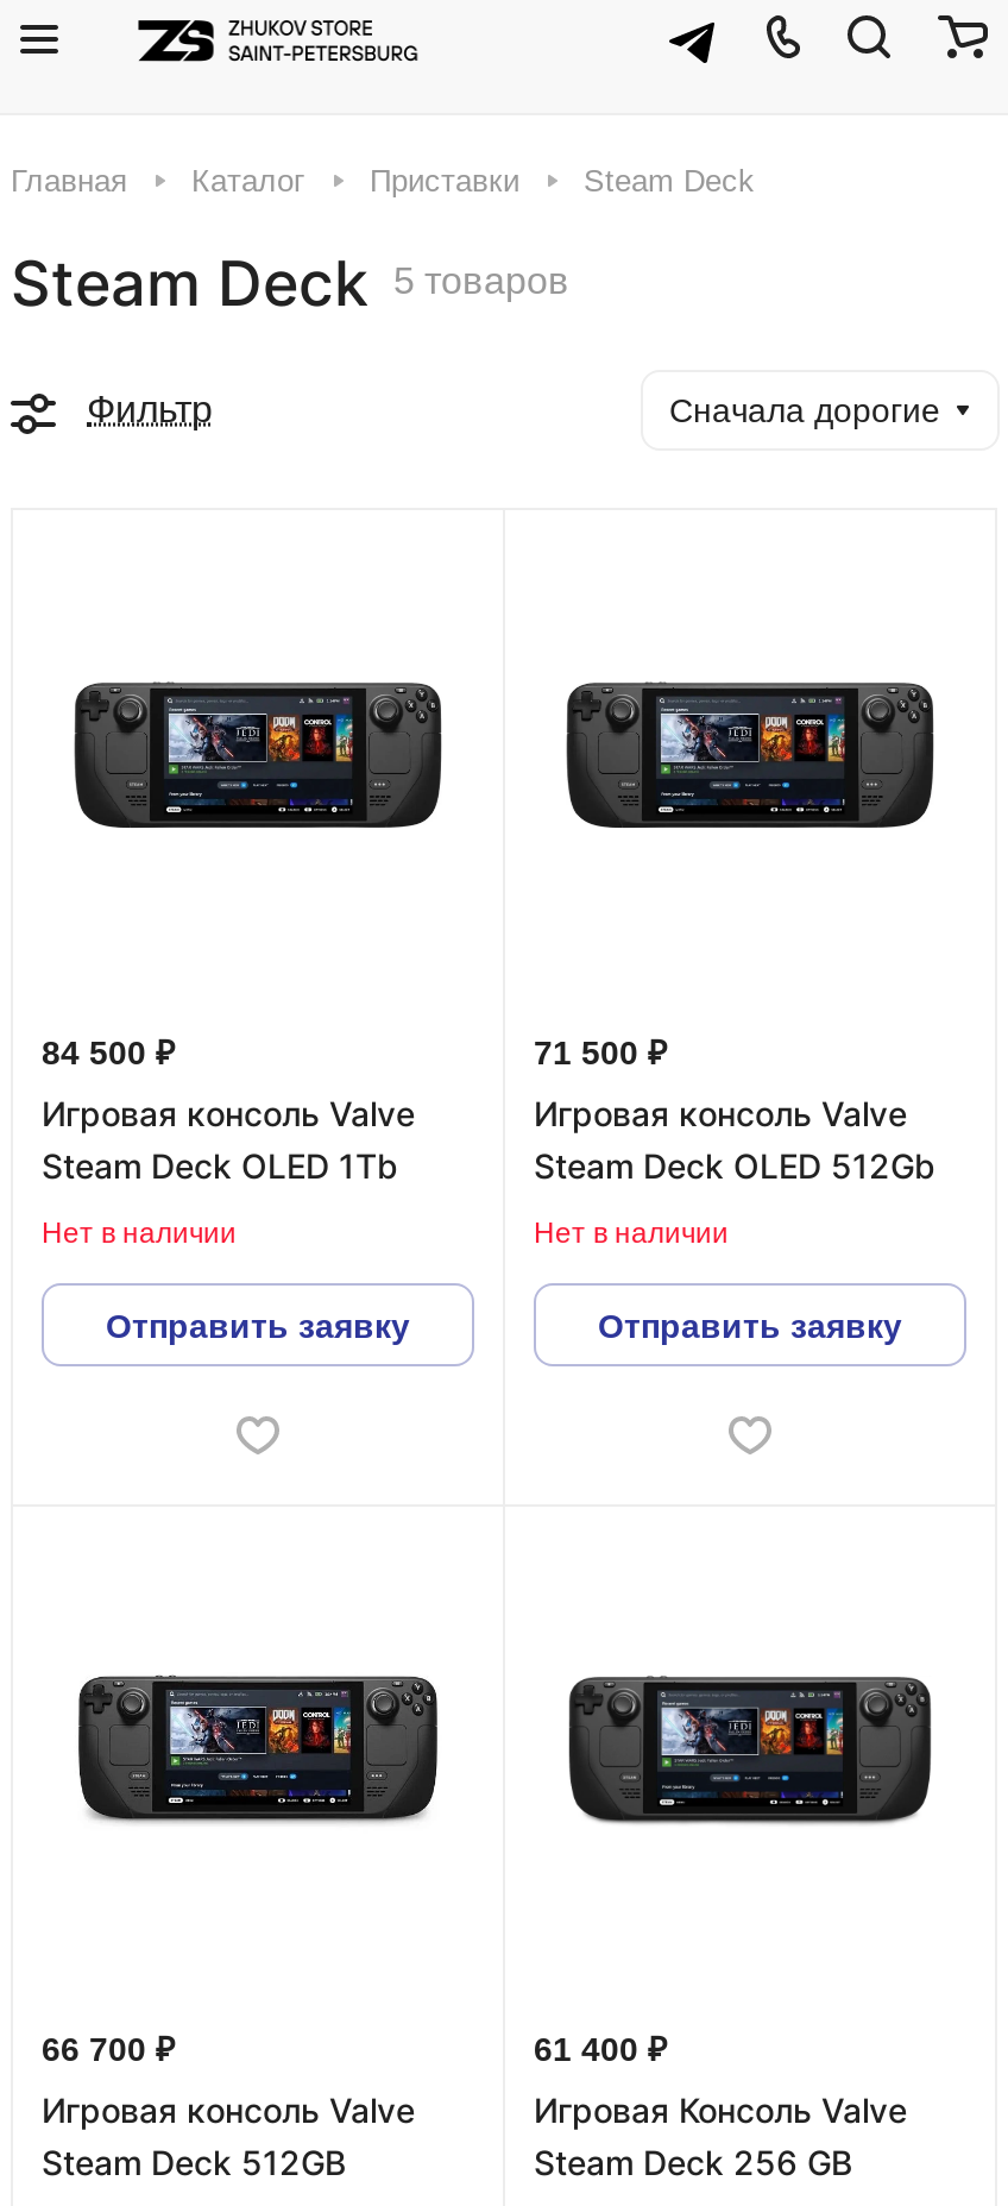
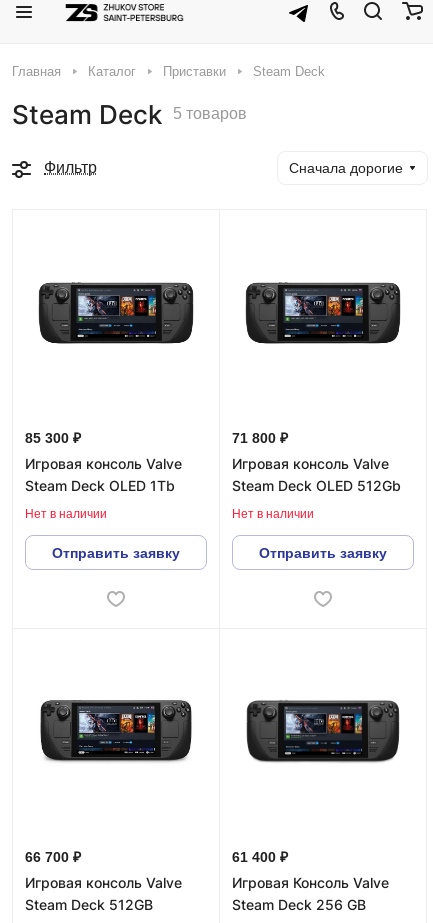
- 84 500 ₽
+ 85 300 ₽

- 71 500 ₽
+ 71 800 ₽
